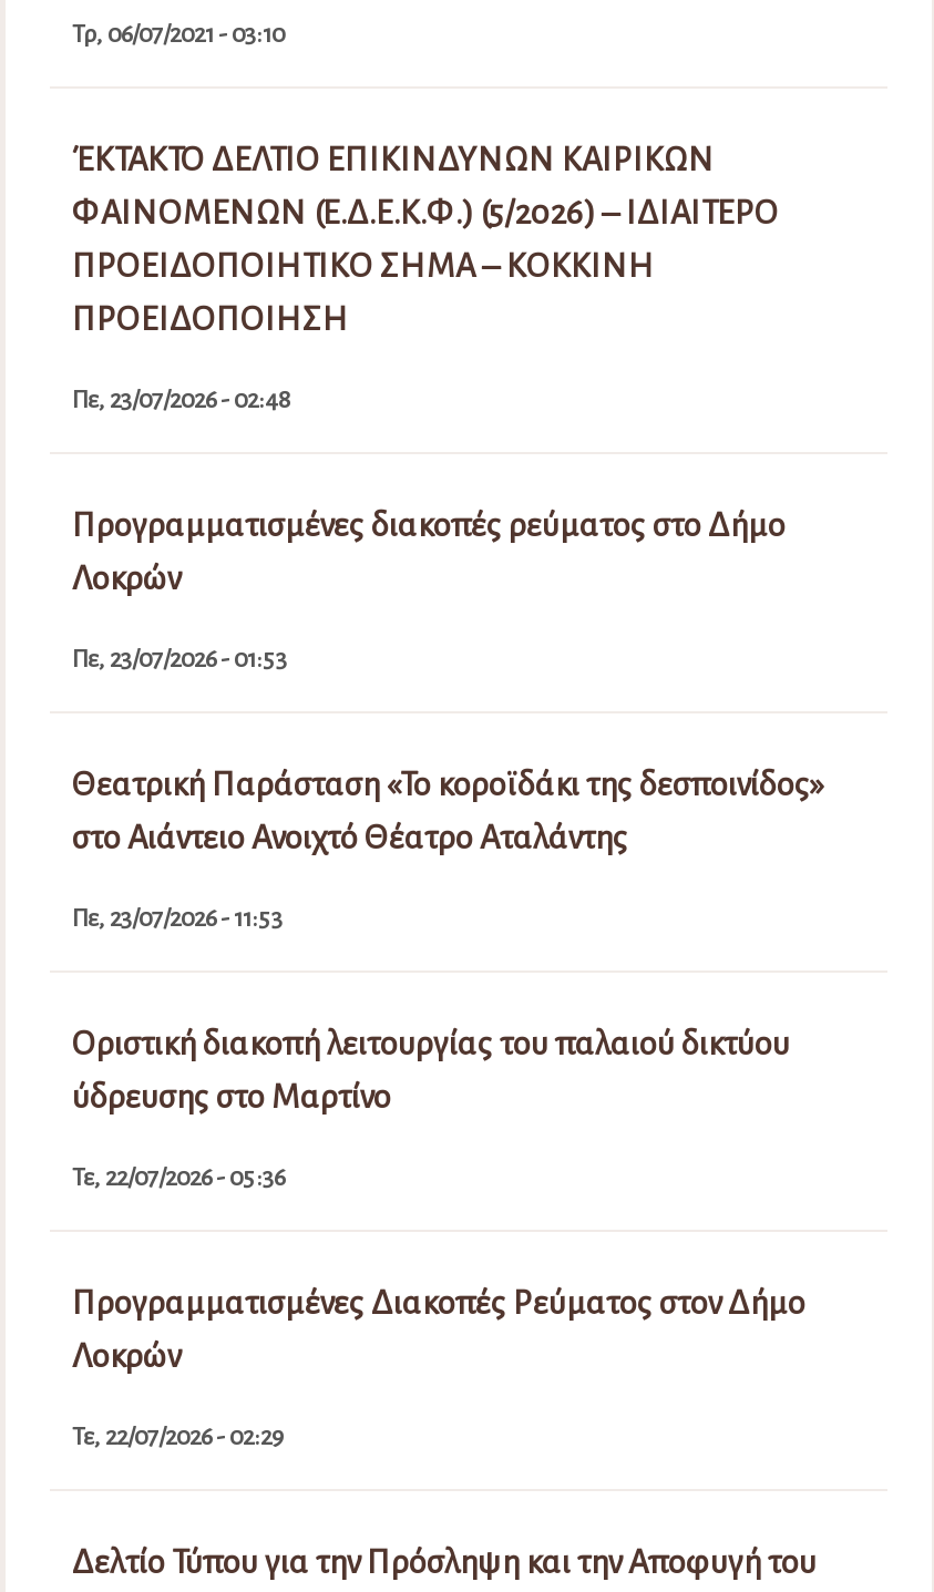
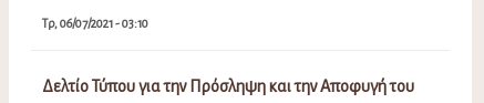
- ΈΚΤΑΚΤΟ ΔΕΛΤΙΟ ΕΠΙΚΙΝΔΥΝΩΝ ΚΑΙΡΙΚΩΝ
- ΦΑΙΝΟΜΕΝΩΝ (Ε.Δ.Ε.Κ.Φ.) (5/2026) – ΙΔΙΑΙΤΕΡΟ
- ΠΡΟΕΙΔΟΠΟΙΗΤΙΚΟ ΣΗΜΑ – ΚΟΚΚΙΝΗ
- ΠΡΟΕΙΔΟΠΟΙΗΣΗ
- Πε, 23/07/2026 - 02:48

- Προγραμματισμένες διακοπές ρεύματος στο Δήμο
- Λοκρών
- Πε, 23/07/2026 - 01:53

- Θεατρική Παράσταση «Το κοροϊδάκι της δεσποινίδος»
- στο Αιάντειο Ανοιχτό Θέατρο Αταλάντης
- Πε, 23/07/2026 - 11:53

- Οριστική διακοπή λειτουργίας του παλαιού δικτύου
- ύδρευσης στο Μαρτίνο
- Τε, 22/07/2026 - 05:36

- Προγραμματισμένες Διακοπές Ρεύματος στον Δήμο
- Λοκρών
- Τε, 22/07/2026 - 02:29
